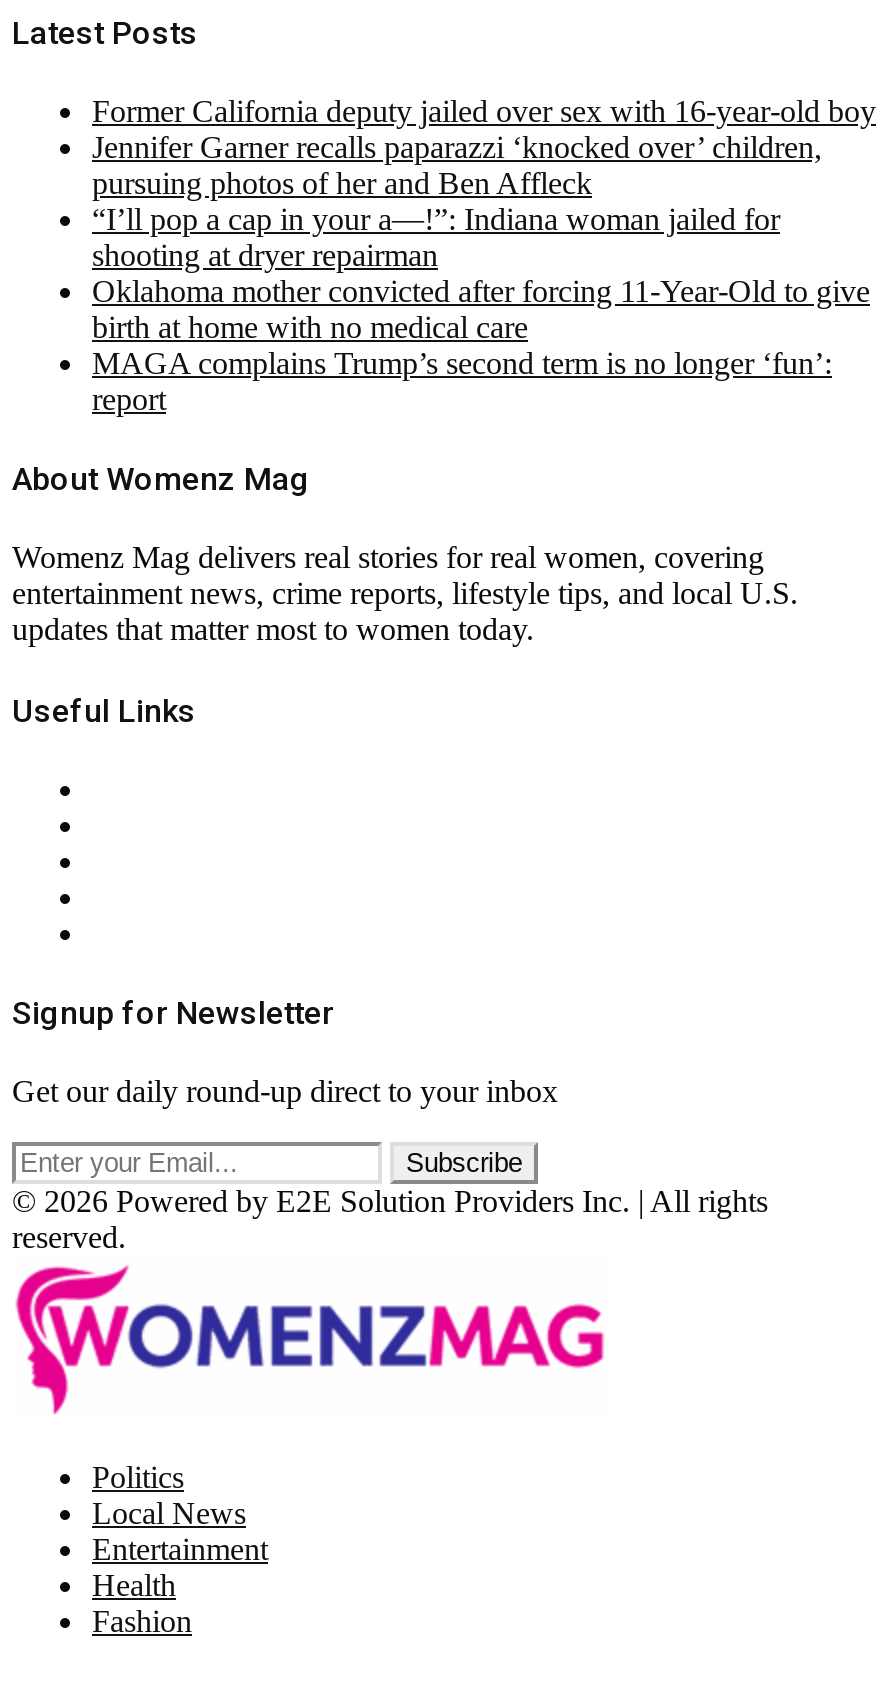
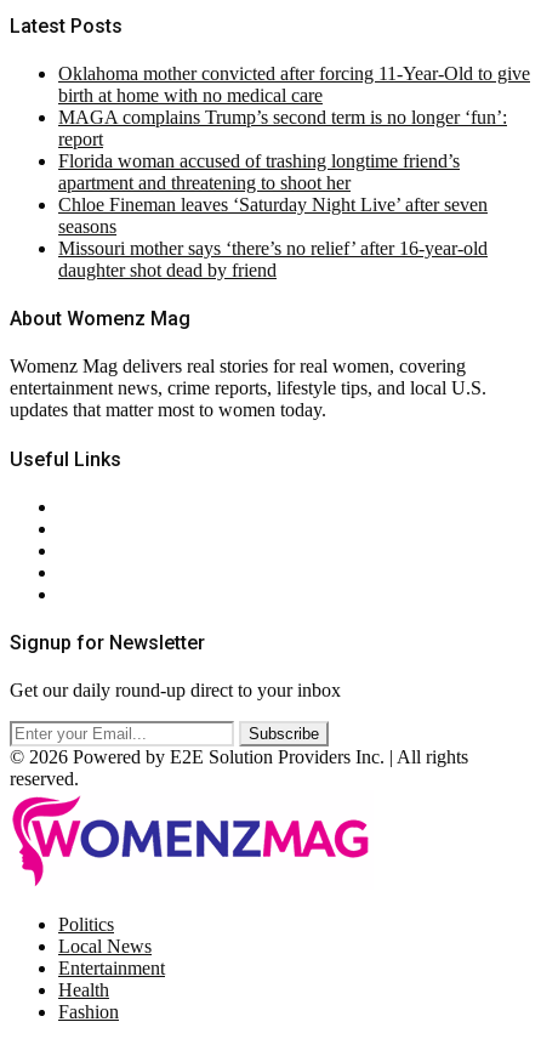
- Former California deputy jailed over sex with 16-year-old boy
- Jennifer Garner recalls paparazzi ‘knocked over’ children,
- pursuing photos of her and Ben Affleck
- “I’ll pop a cap in your a—!”: Indiana woman jailed for
- shooting at dryer repairman

moved up: Oklahoma mother convicted after forcing 11-Year-Old to give | birth at home with no medical care | MAGA complains Trump’s second term is no longer ‘fun’: | report

+ Florida woman accused of trashing longtime friend’s
+ apartment and threatening to shoot her
+ Chloe Fineman leaves ‘Saturday Night Live’ after seven
+ seasons
+ Missouri mother says ‘there’s no relief’ after 16-year-old
+ daughter shot dead by friend
